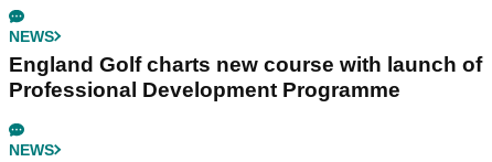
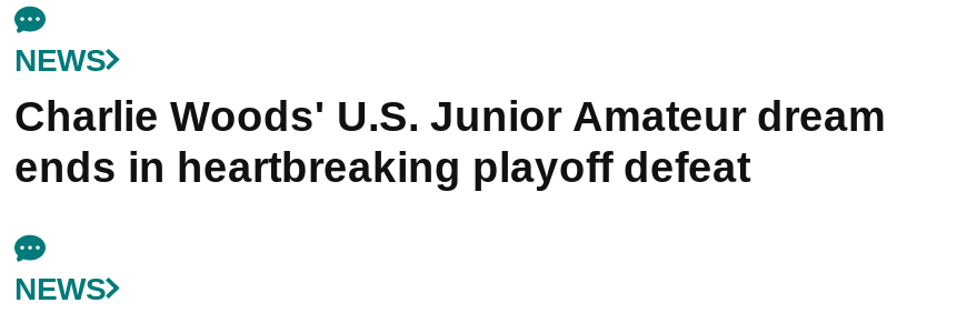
- England Golf charts new course with launch of
- Professional Development Programme
+ Charlie Woods' U.S. Junior Amateur dream
+ ends in heartbreaking playoff defeat
